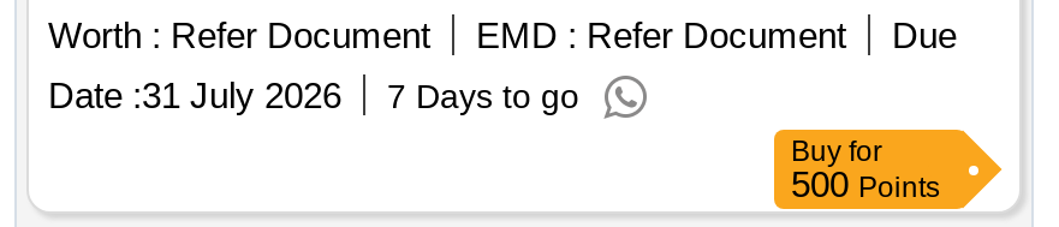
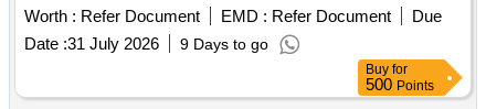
- Date : 31 July 2026 7 Days to go
+ Date : 31 July 2026 9 Days to go
